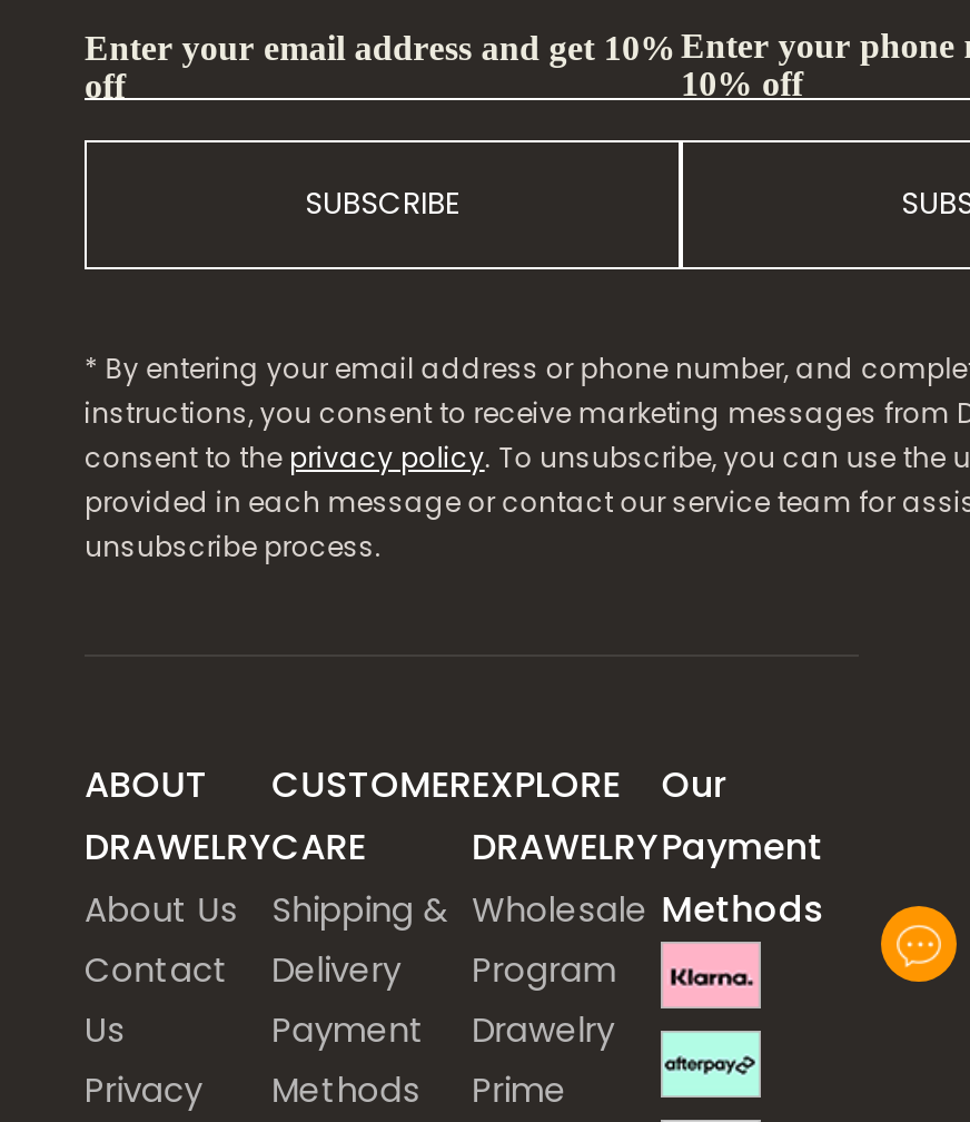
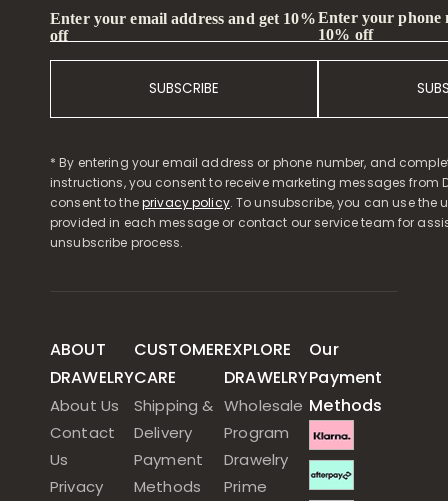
- [image]
